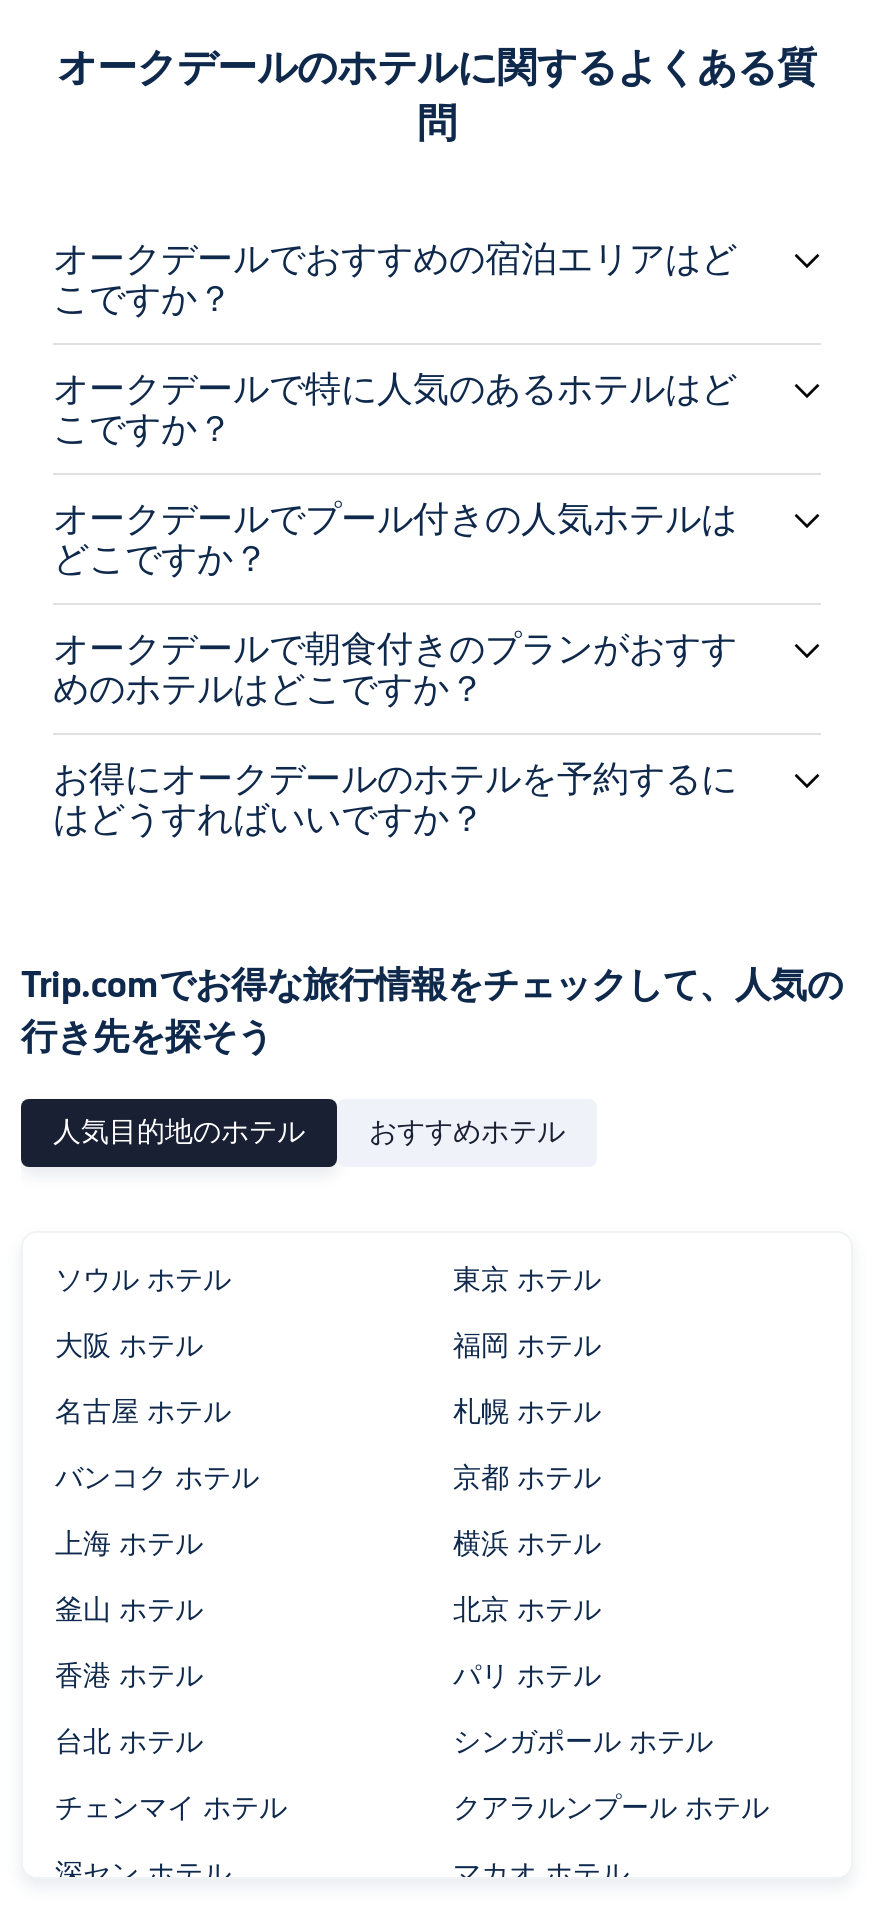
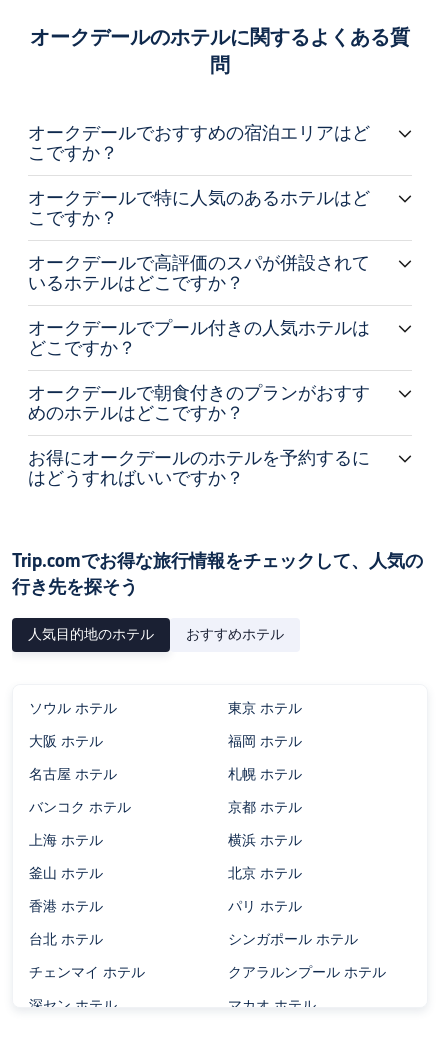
+ オークデールで高評価のスパが併設されて
+ いるホテルはどこですか？
